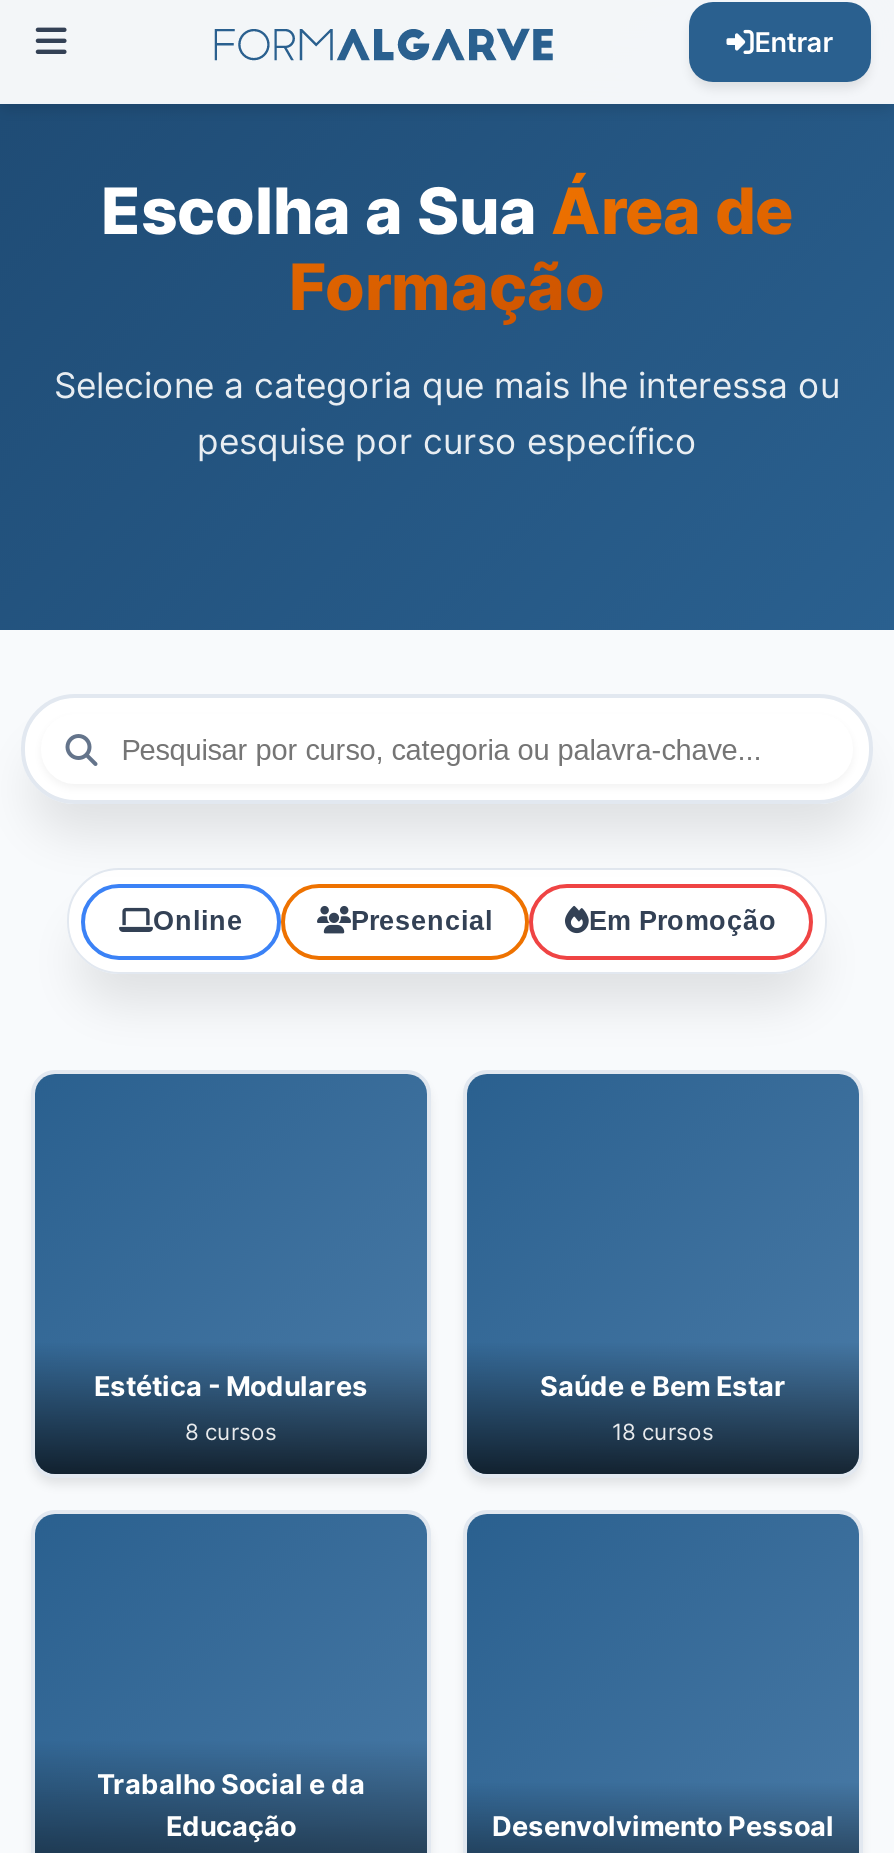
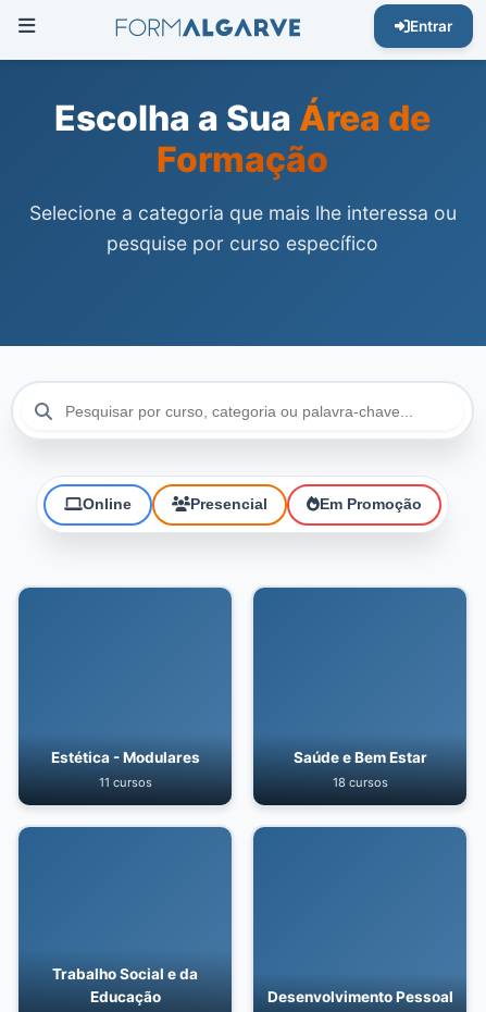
- 8 cursos
+ 11 cursos
